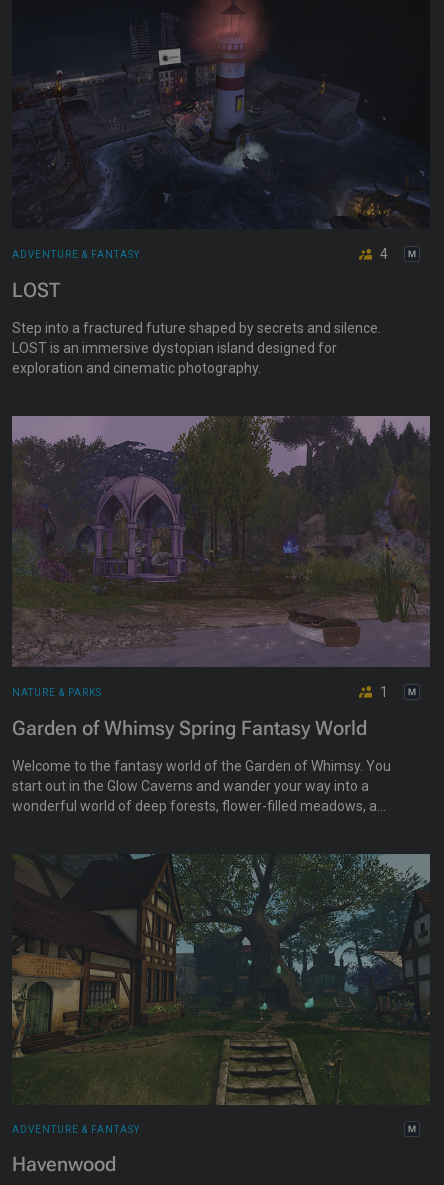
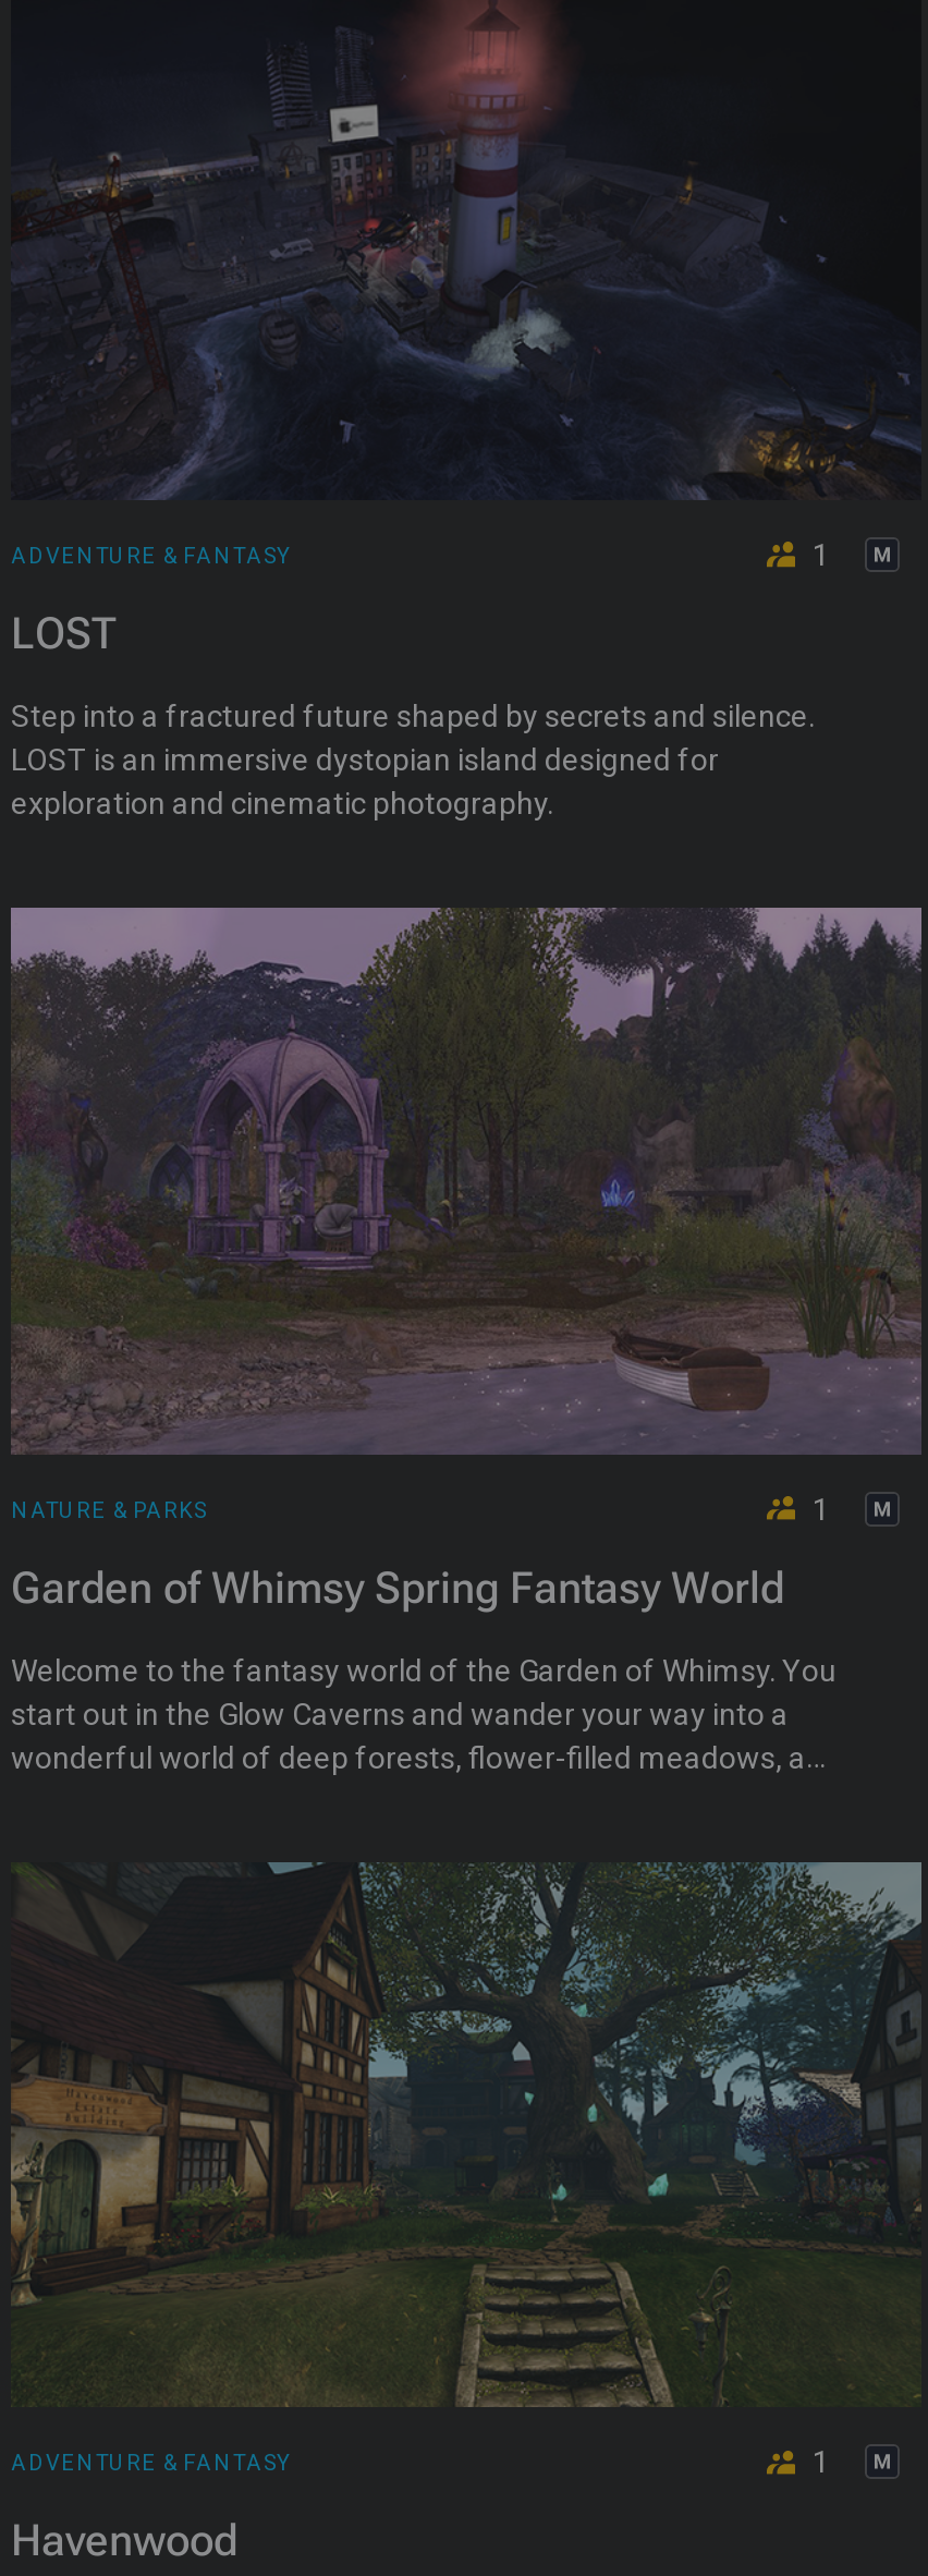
- 4
+ 1

+ 1
